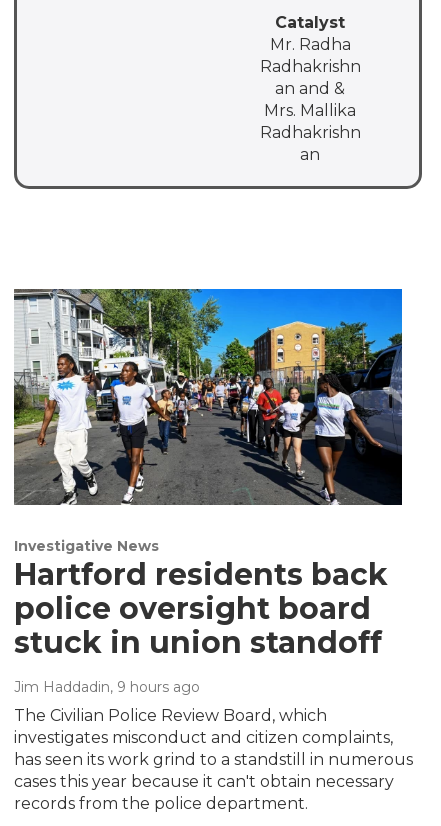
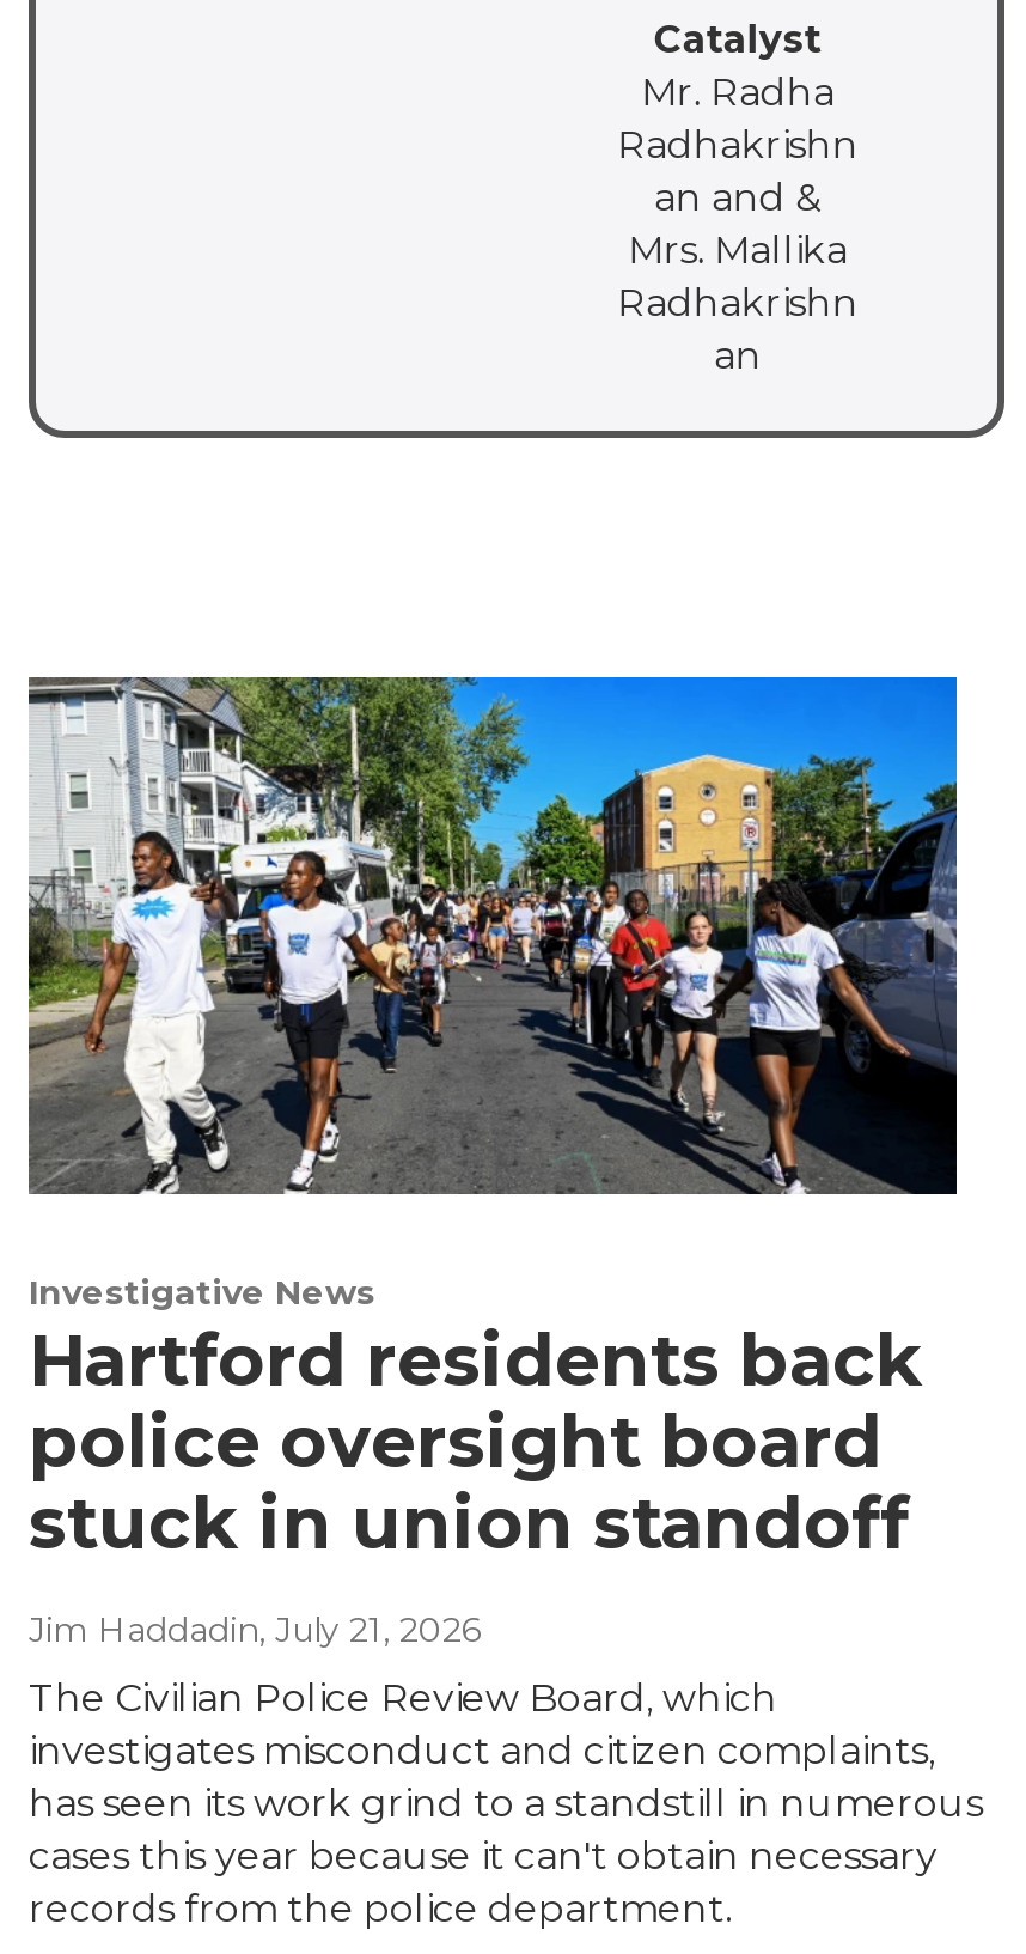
- Jim Haddadin, 9 hours ago
+ Jim Haddadin, July 21, 2026
